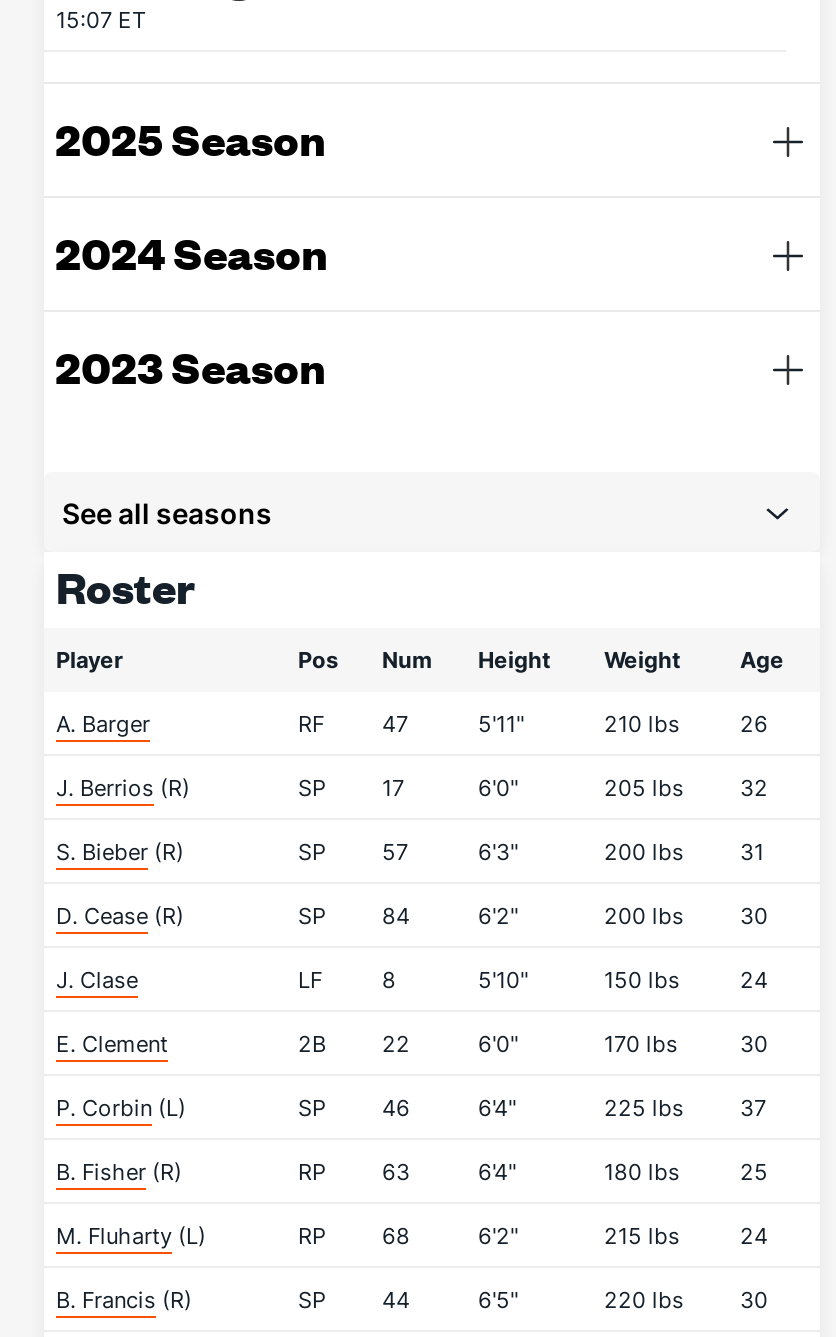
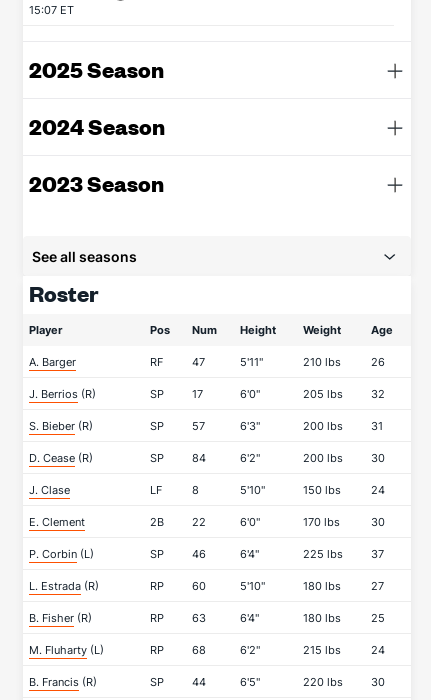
+ L. Estrada (R)
+ RP
+ 60
+ 5'10"
+ 180 lbs
+ 27
